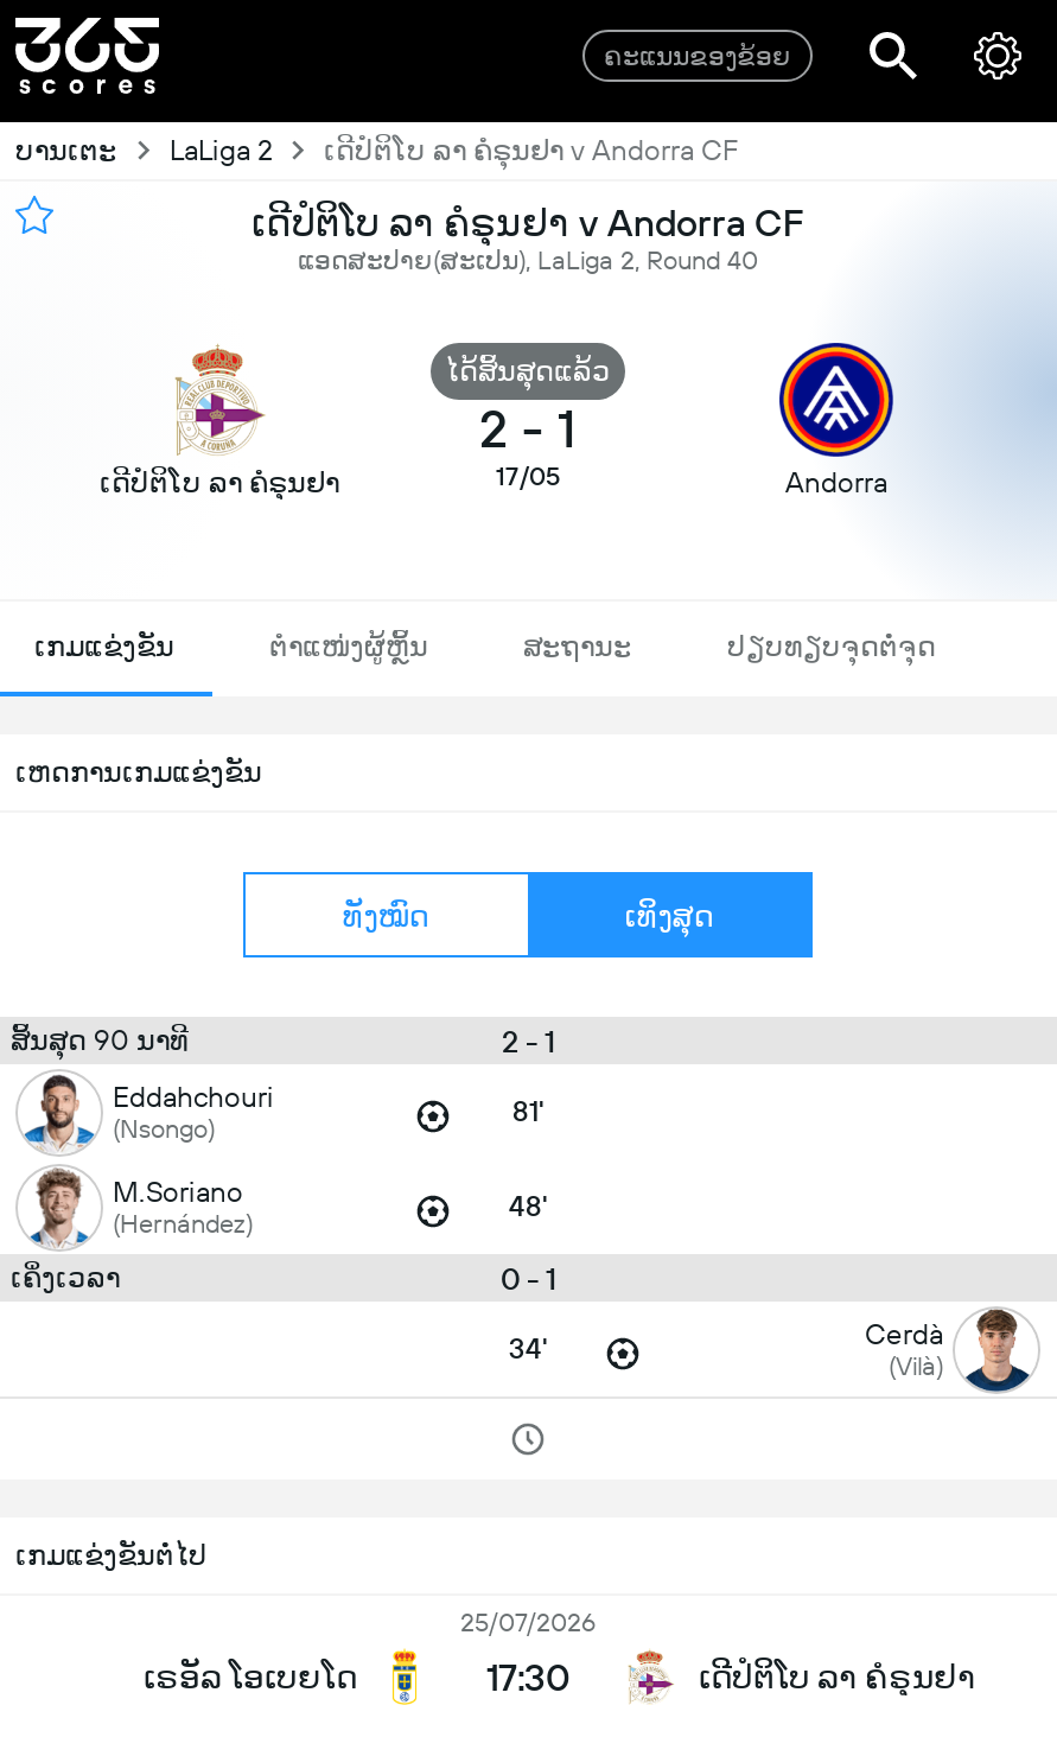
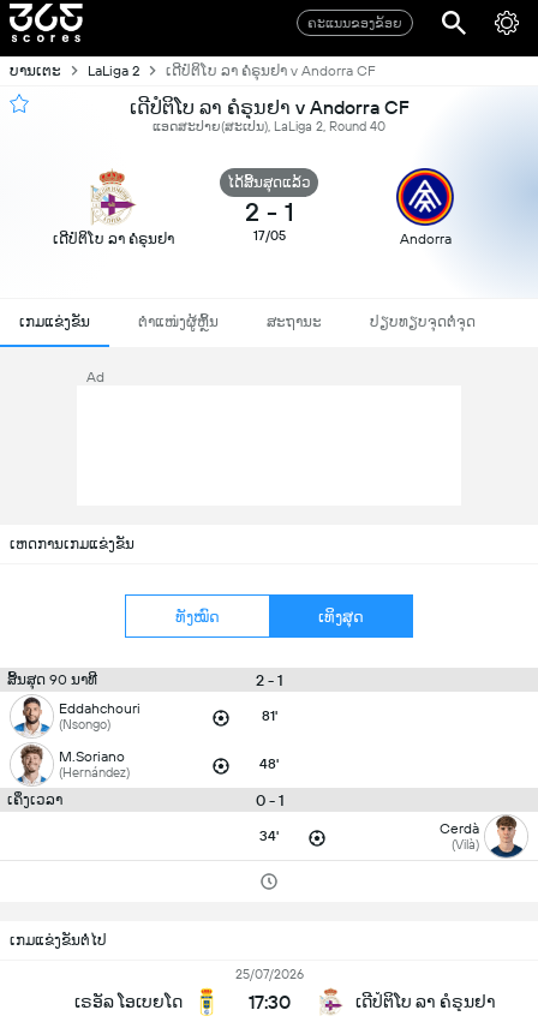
+ Ad
